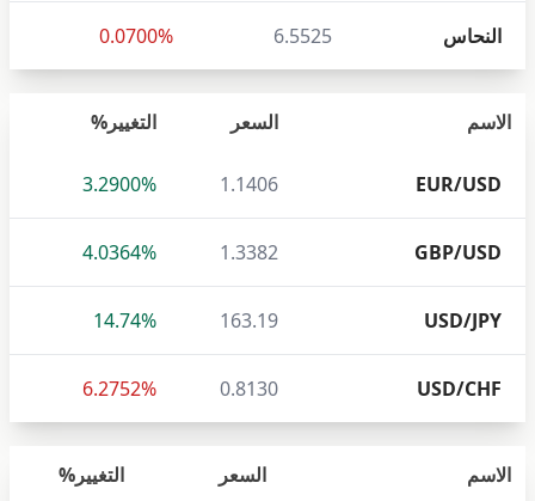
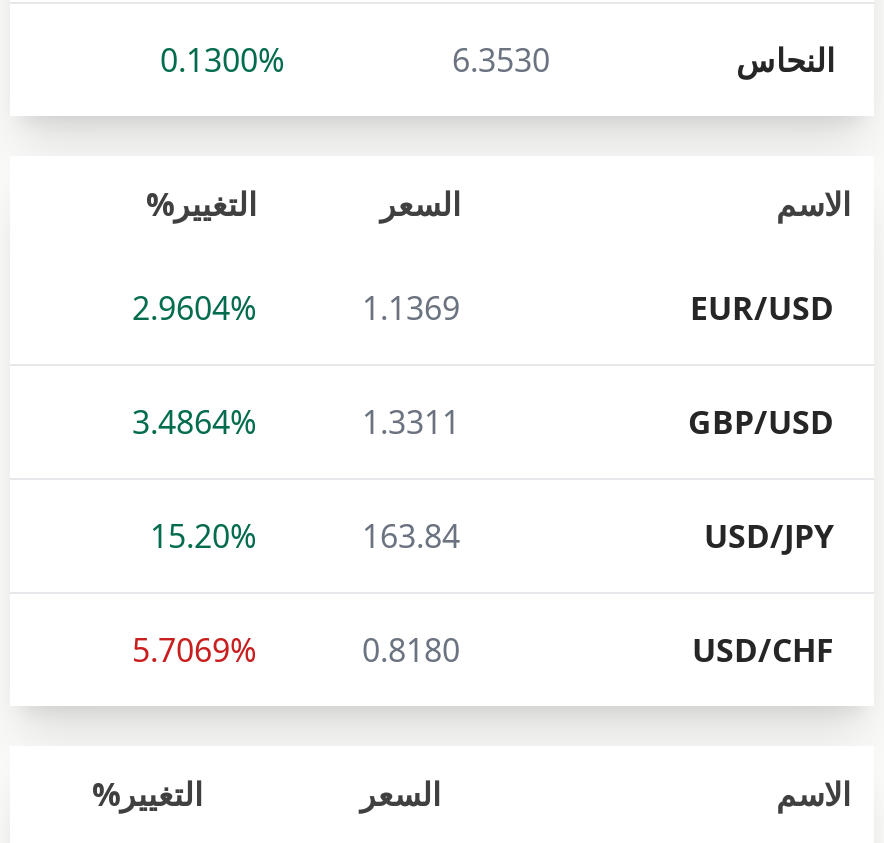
- 0.0700%
+ 0.1300%

- 6.5525
+ 6.3530

- 3.2900%
+ 2.9604%

- 1.1406
+ 1.1369

- 4.0364%
+ 3.4864%

- 1.3382
+ 1.3311

- 14.74%
+ 15.20%

- 163.19
+ 163.84

- 6.2752%
+ 5.7069%

- 0.8130
+ 0.8180
